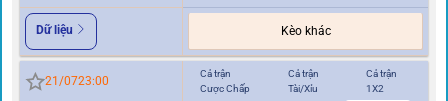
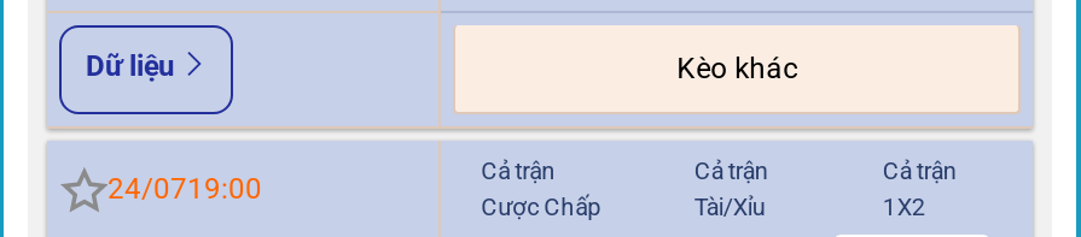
- 21/0723:00
+ 24/0719:00
